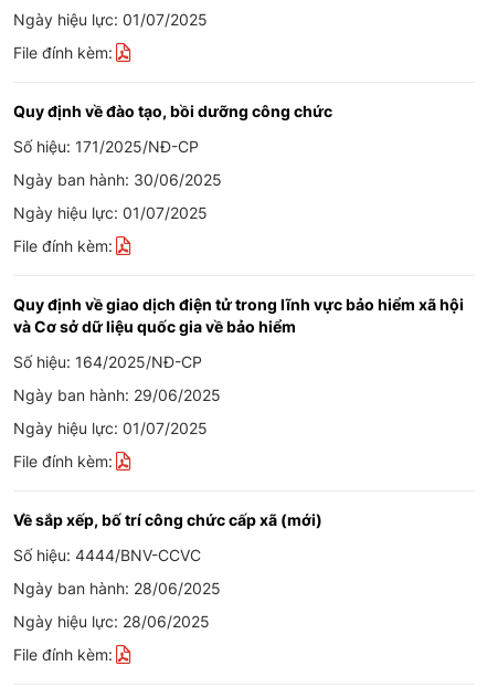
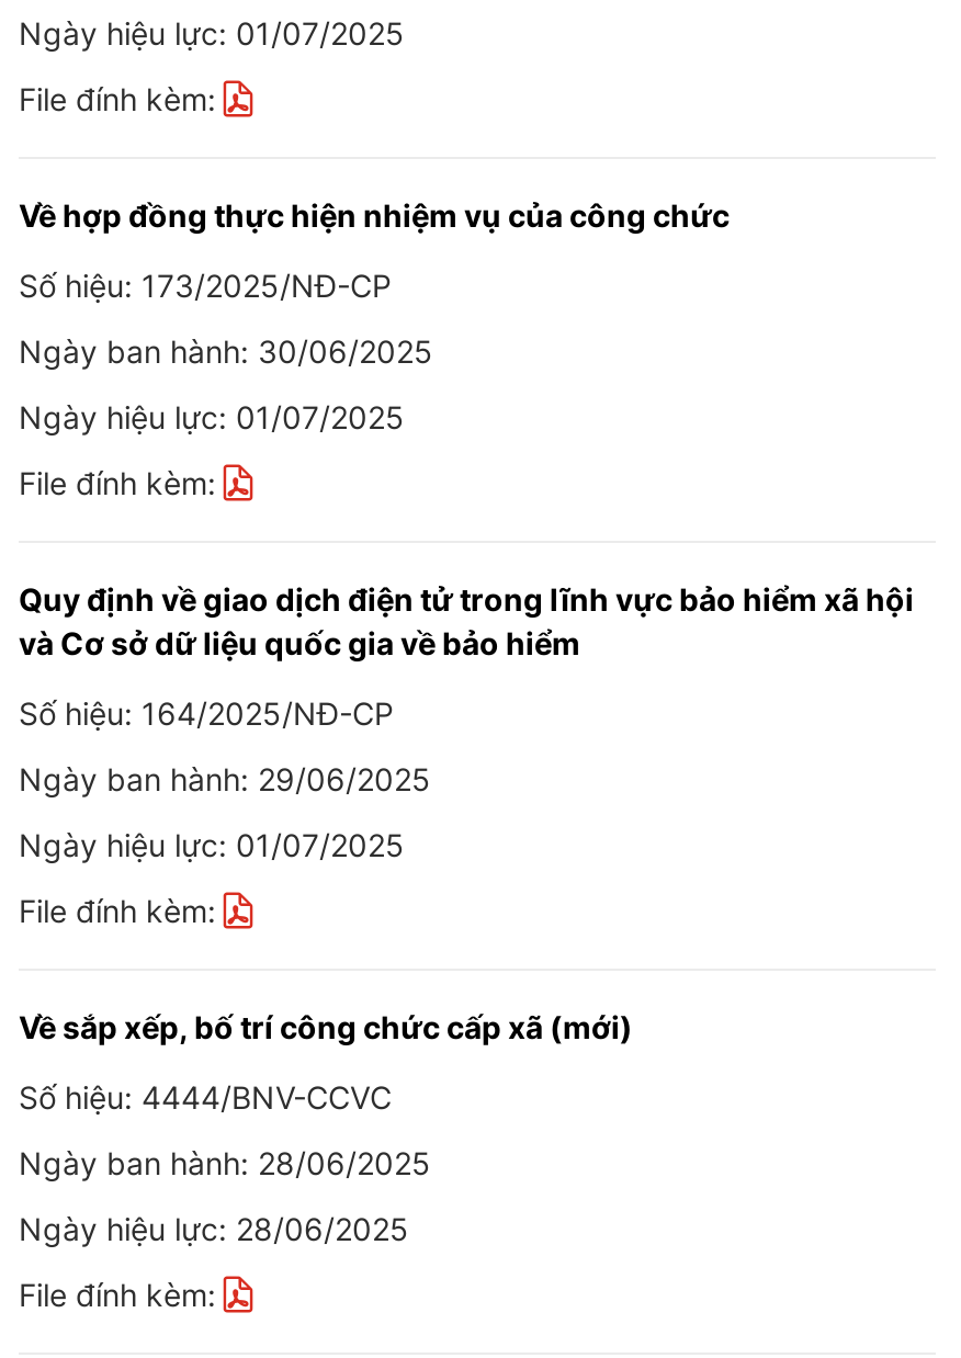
- Quy định về đào tạo, bồi dưỡng công chức
+ Về hợp đồng thực hiện nhiệm vụ của công chức

- Số hiệu: 171/2025/NĐ-CP
+ Số hiệu: 173/2025/NĐ-CP
